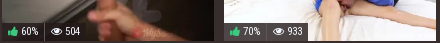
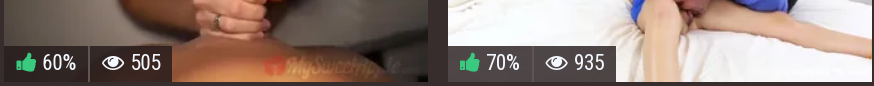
- 60% 504
+ 60% 505

- 70% 933
+ 70% 935
